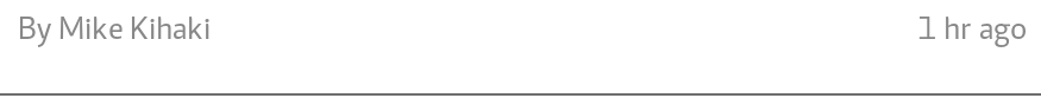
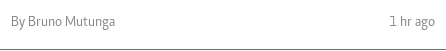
- By Mike Kihaki
+ By Bruno Mutunga
